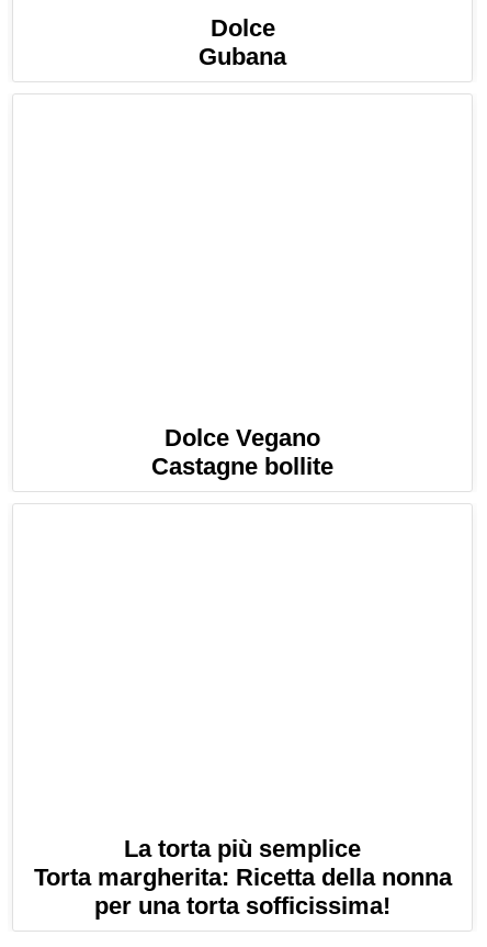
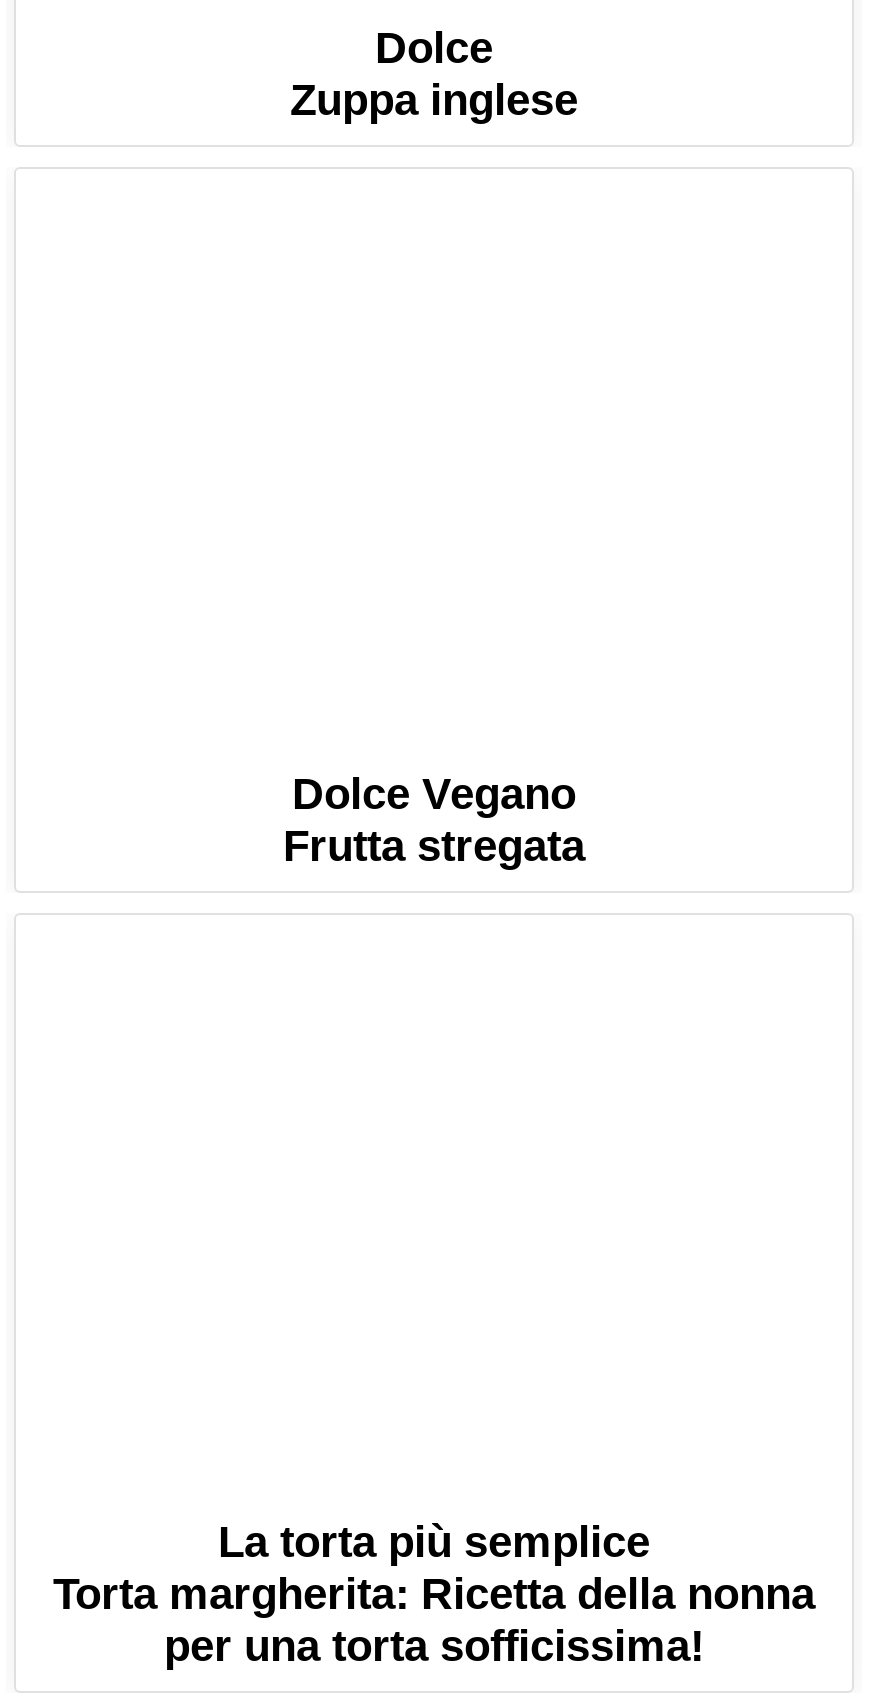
- Gubana
+ Zuppa inglese

- Castagne bollite
+ Frutta stregata
